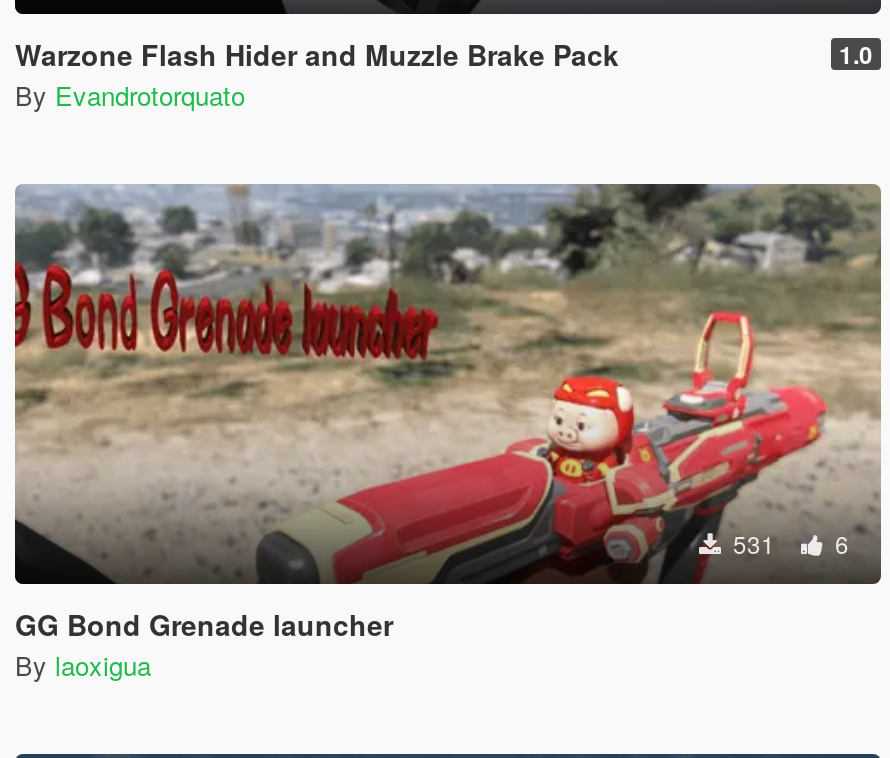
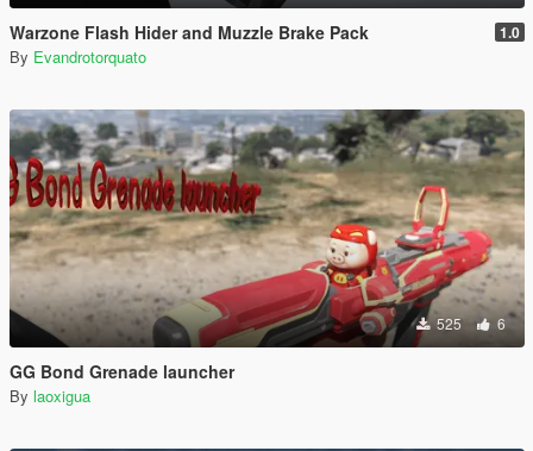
- 531 6
+ 525 6
